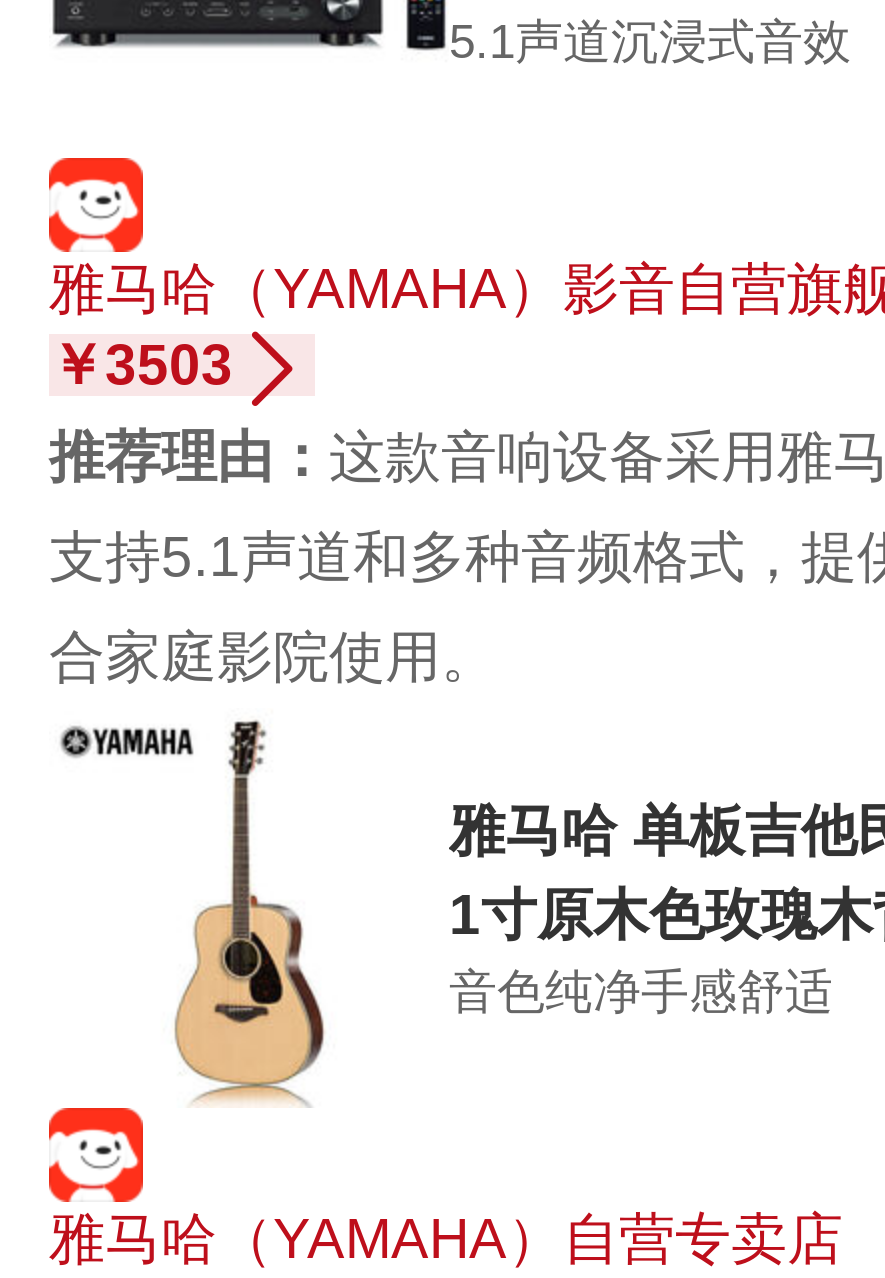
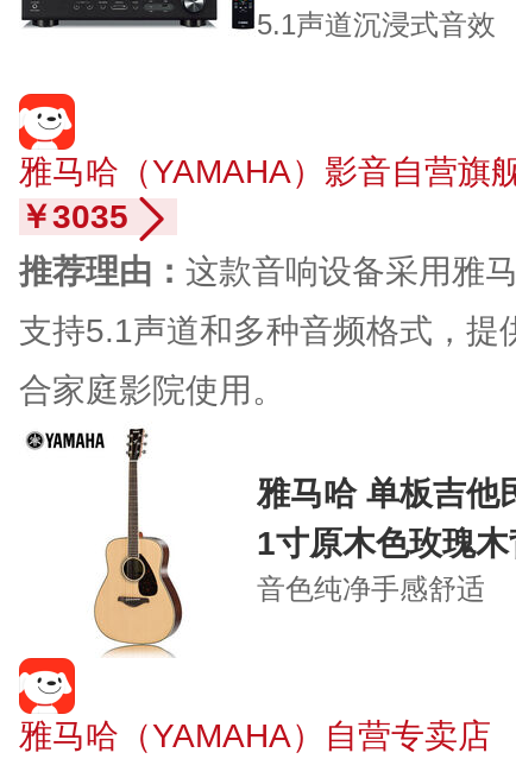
- ￥3503
+ ￥3035
